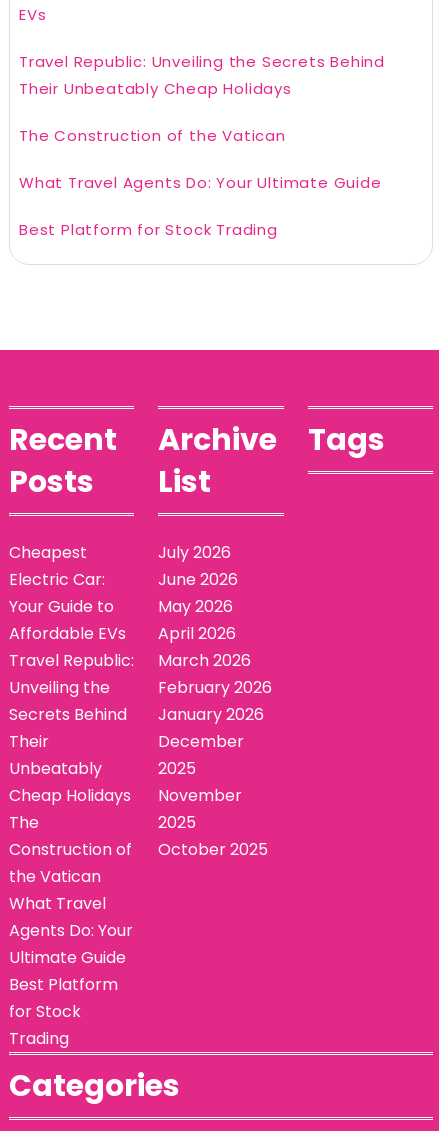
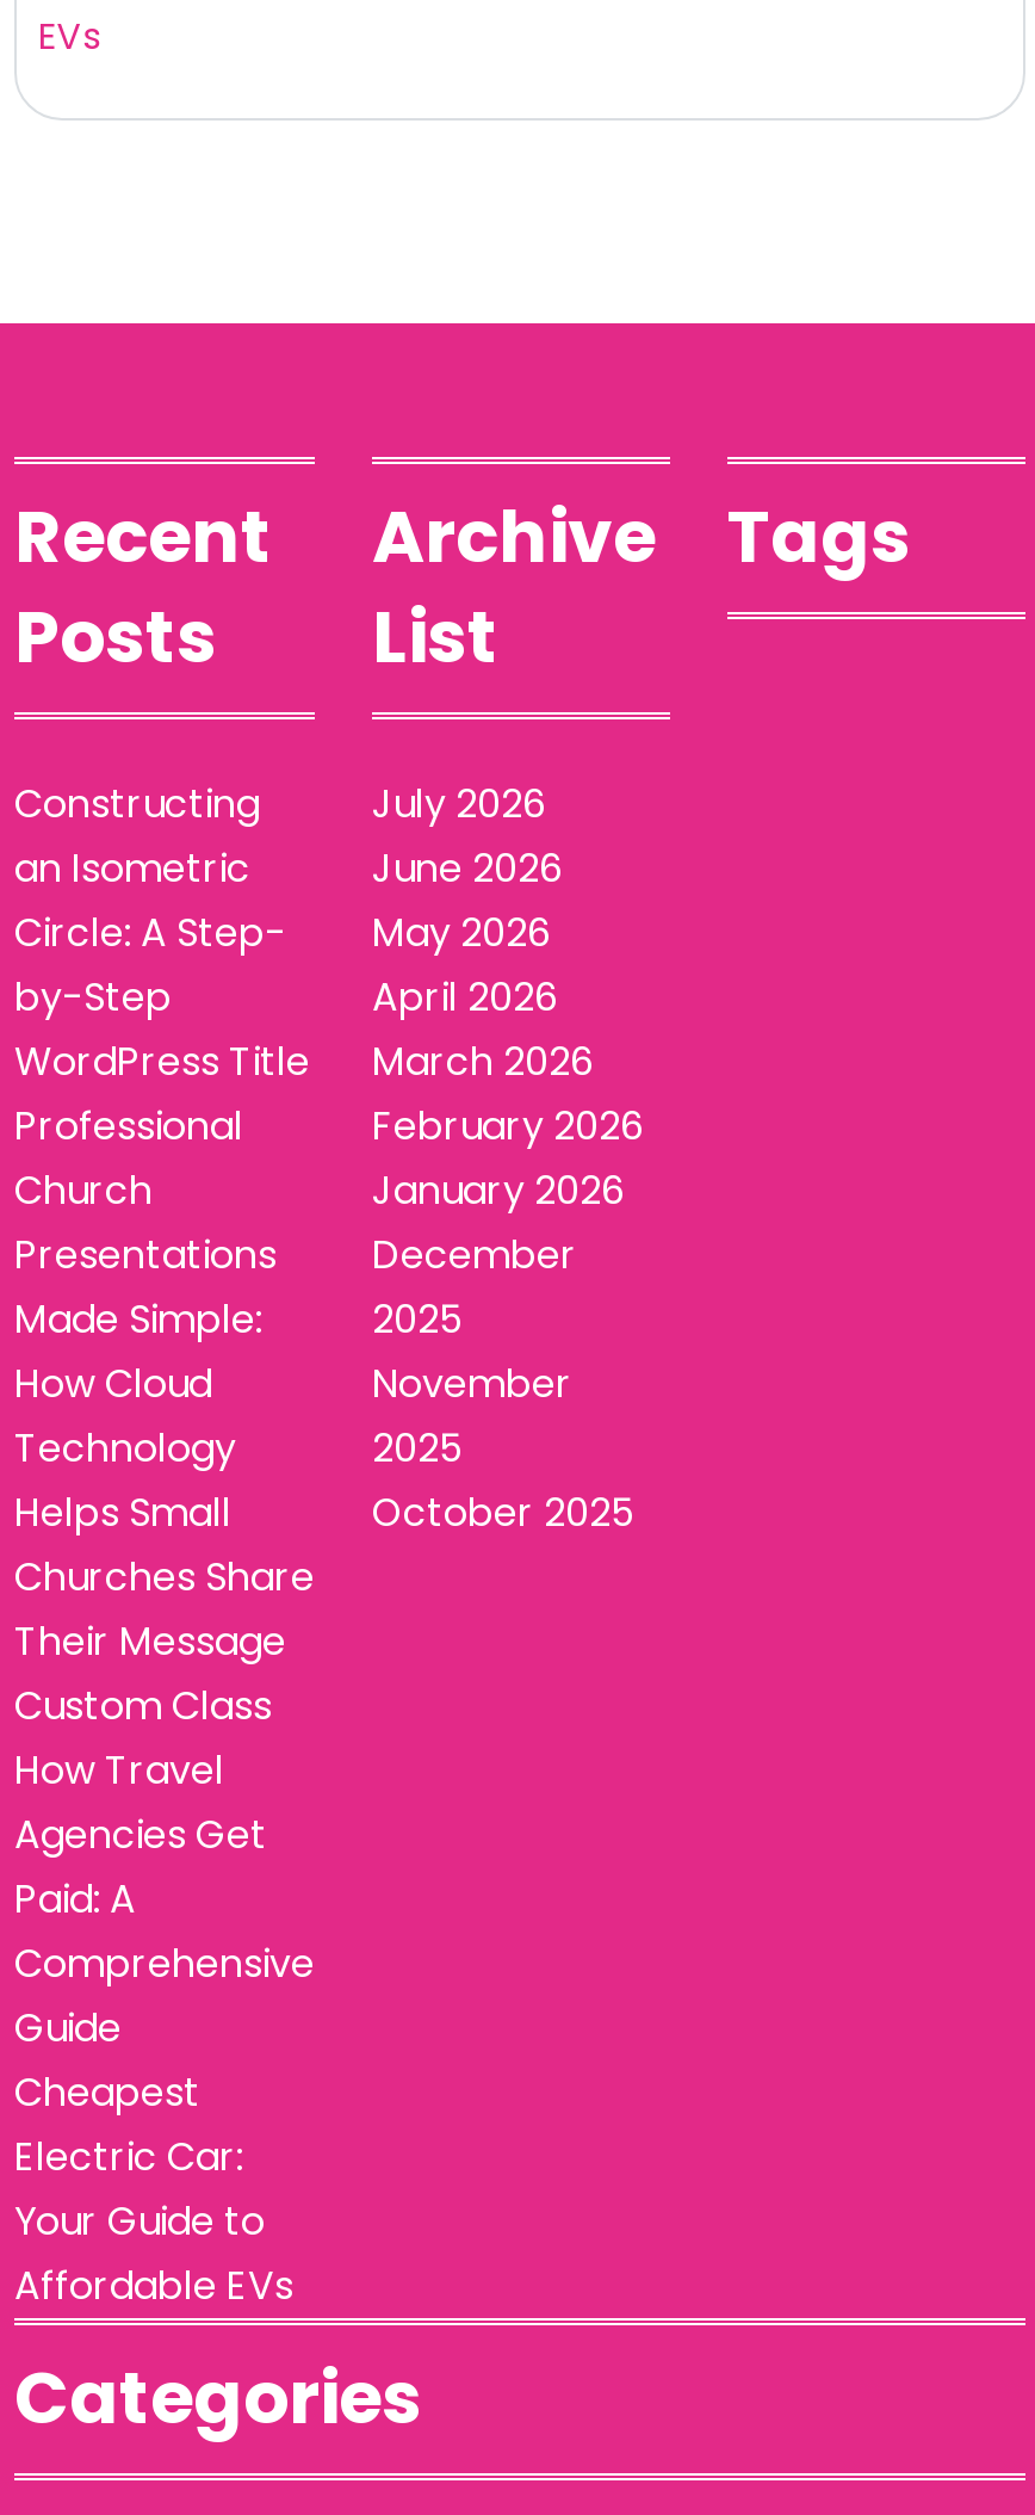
- Travel Republic: Unveiling the Secrets Behind
- Their Unbeatably Cheap Holidays
- The Construction of the Vatican
- What Travel Agents Do: Your Ultimate Guide
- Best Platform for Stock Trading

moved up: Recent | Posts

moved up: Archive | List | July 2026 | ... | October 2025 | Tags

moved down: Cheapest | Electric Car: | Your Guide to | Affordable EVs

+ Constructing
+ an Isometric
+ Circle: A Step-
+ by-Step
+ WordPress Title
+ Professional
+ Church
+ Presentations
+ Made Simple:
+ How Cloud
+ Technology
+ Helps Small
+ Churches Share
+ Their Message
+ Custom Class
+ How Travel
+ Agencies Get
+ Paid: A
+ Comprehensive
+ Guide

- Travel Republic:
- Unveiling the
- Secrets Behind
- Their
- Unbeatably
- Cheap Holidays
- The
- Construction of
- the Vatican
- What Travel
- Agents Do: Your
- Ultimate Guide
- Best Platform
- for Stock
- Trading
